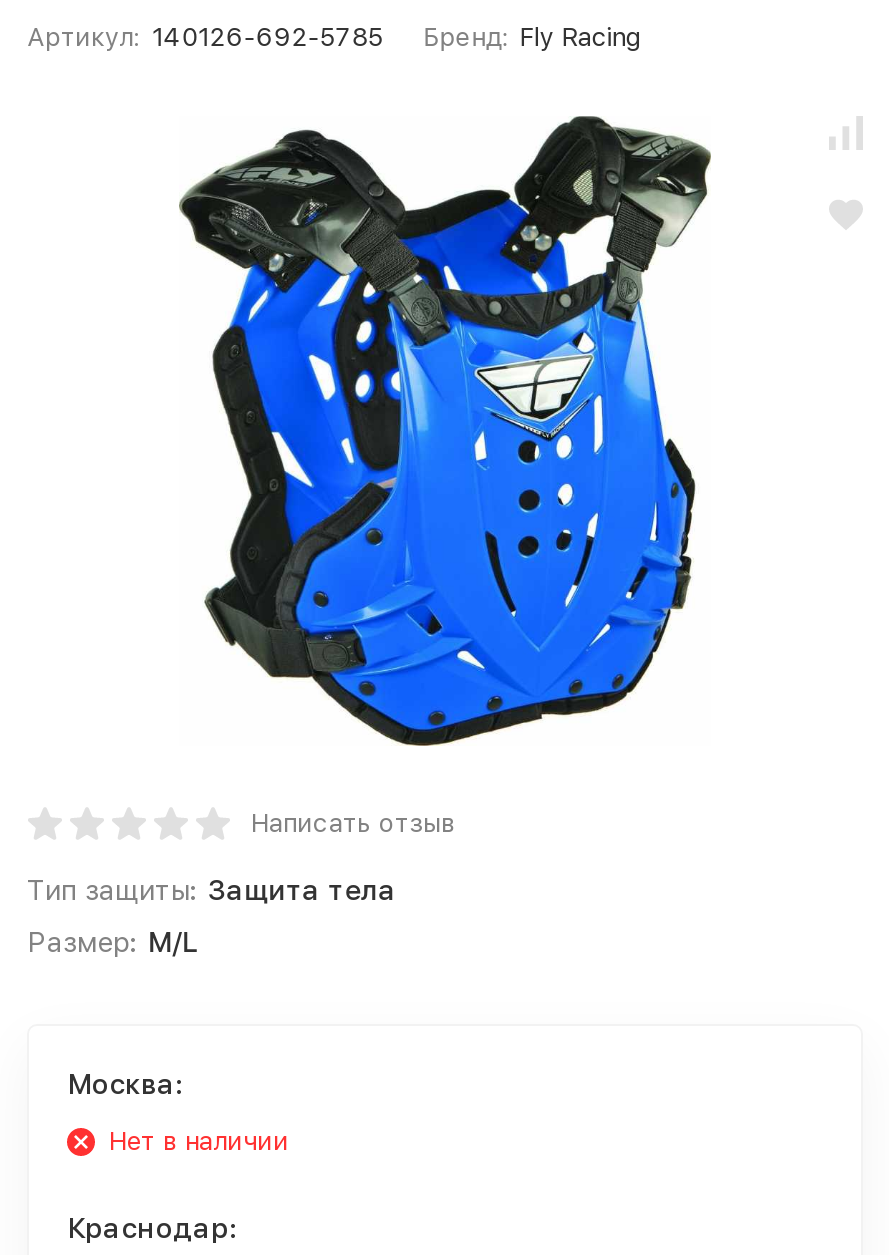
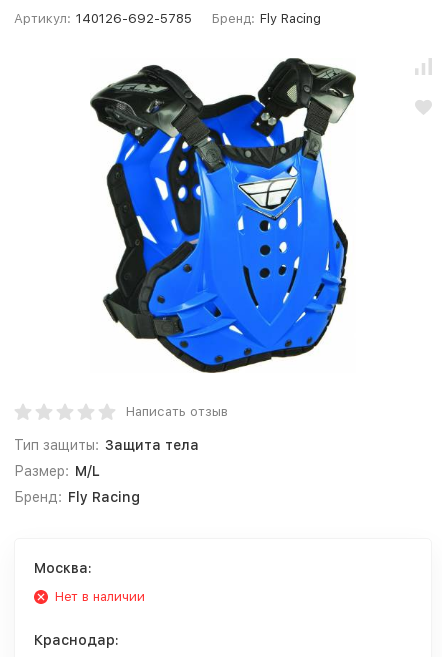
+ Бренд: Fly Racing
